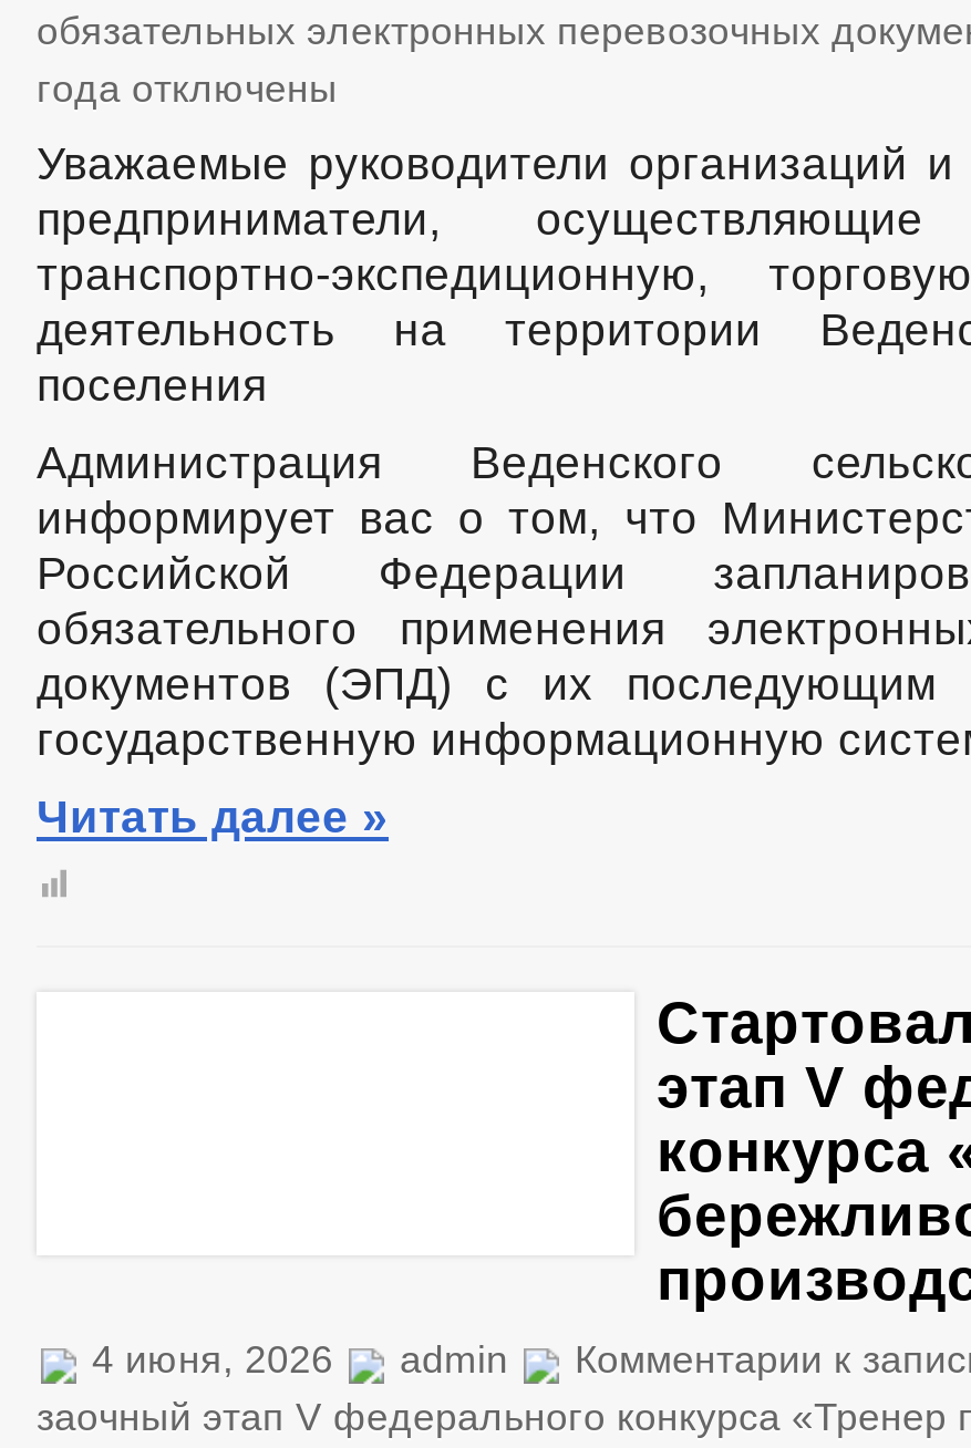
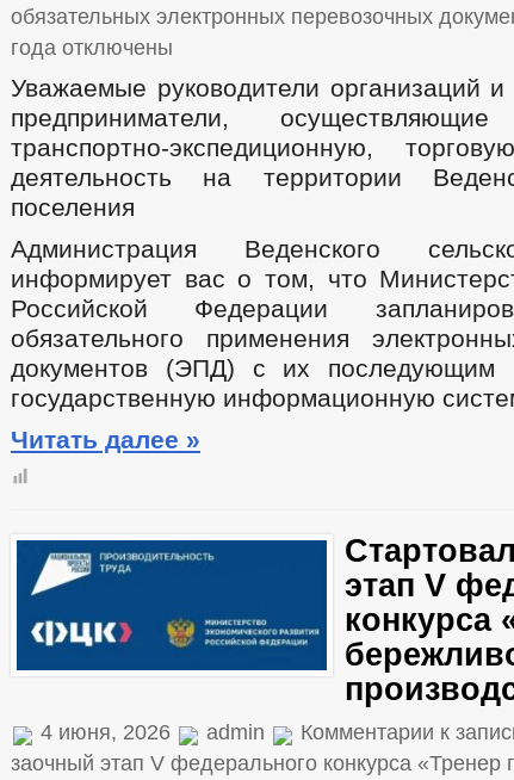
+ [image]
